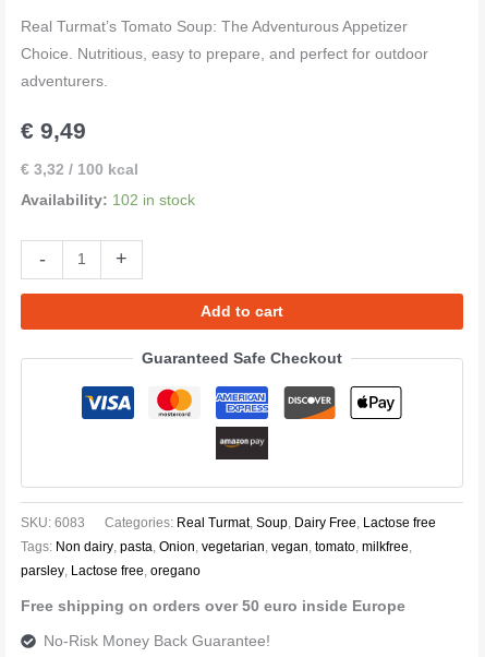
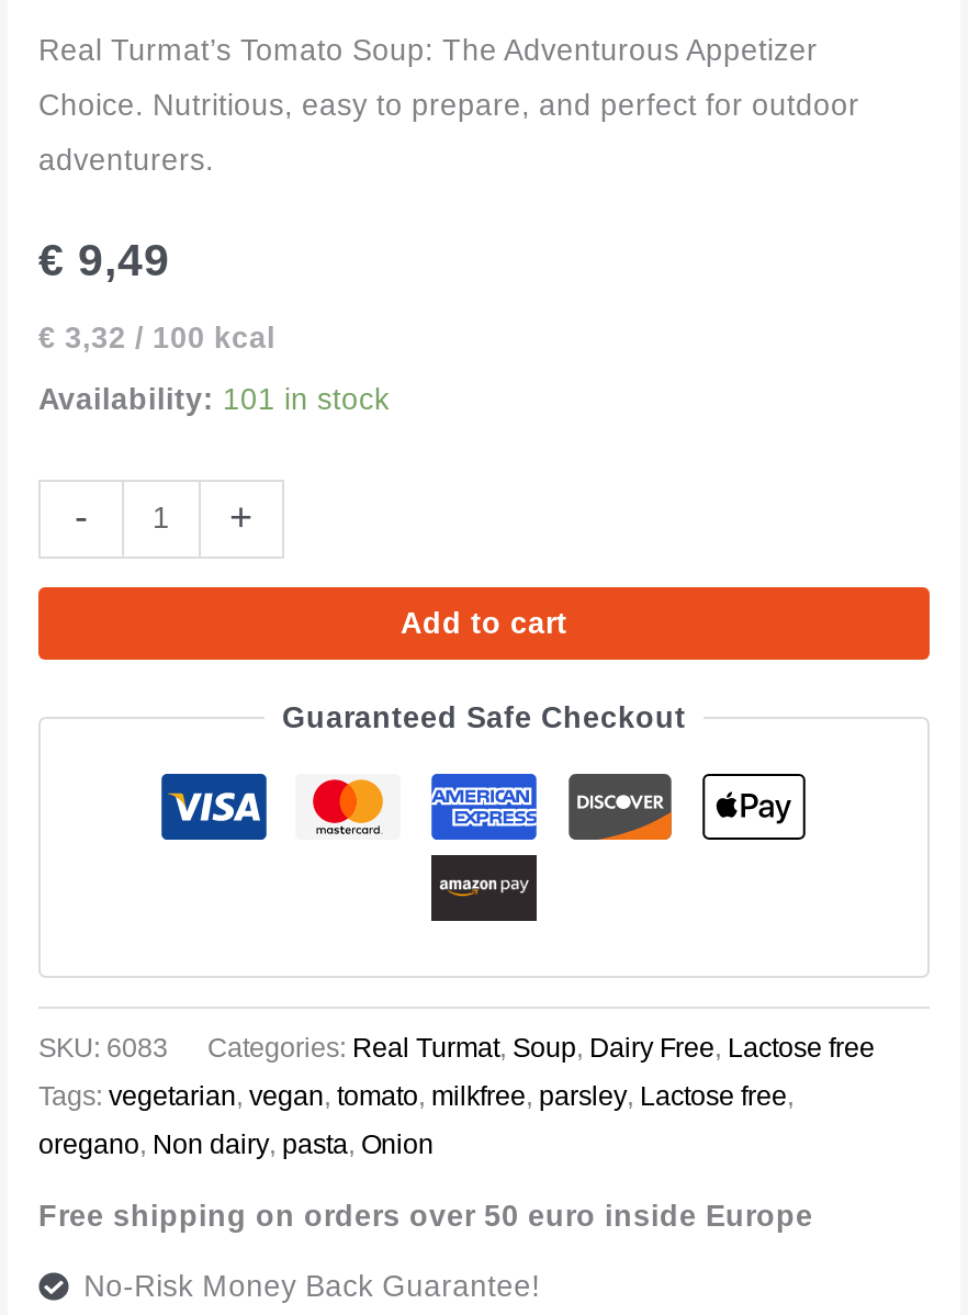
- Availability: 102 in stock
+ Availability: 101 in stock

- Tags: Non dairy, pasta, Onion, vegetarian, vegan, tomato, milkfree,
+ Tags: vegetarian, vegan, tomato, milkfree, parsley, Lactose free,

- parsley, Lactose free, oregano
+ oregano, Non dairy, pasta, Onion
